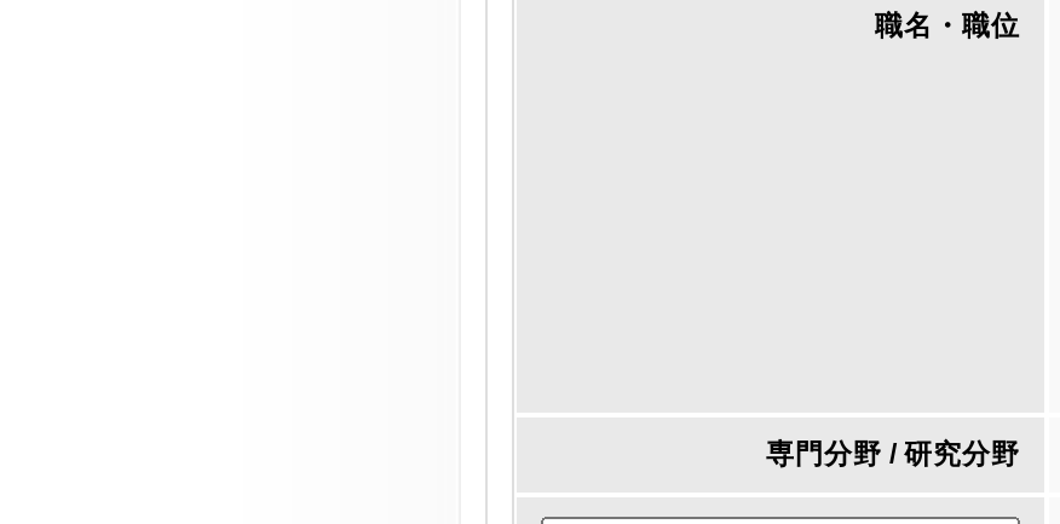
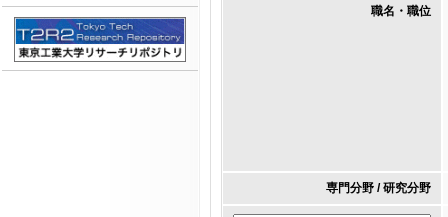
+ [image]
